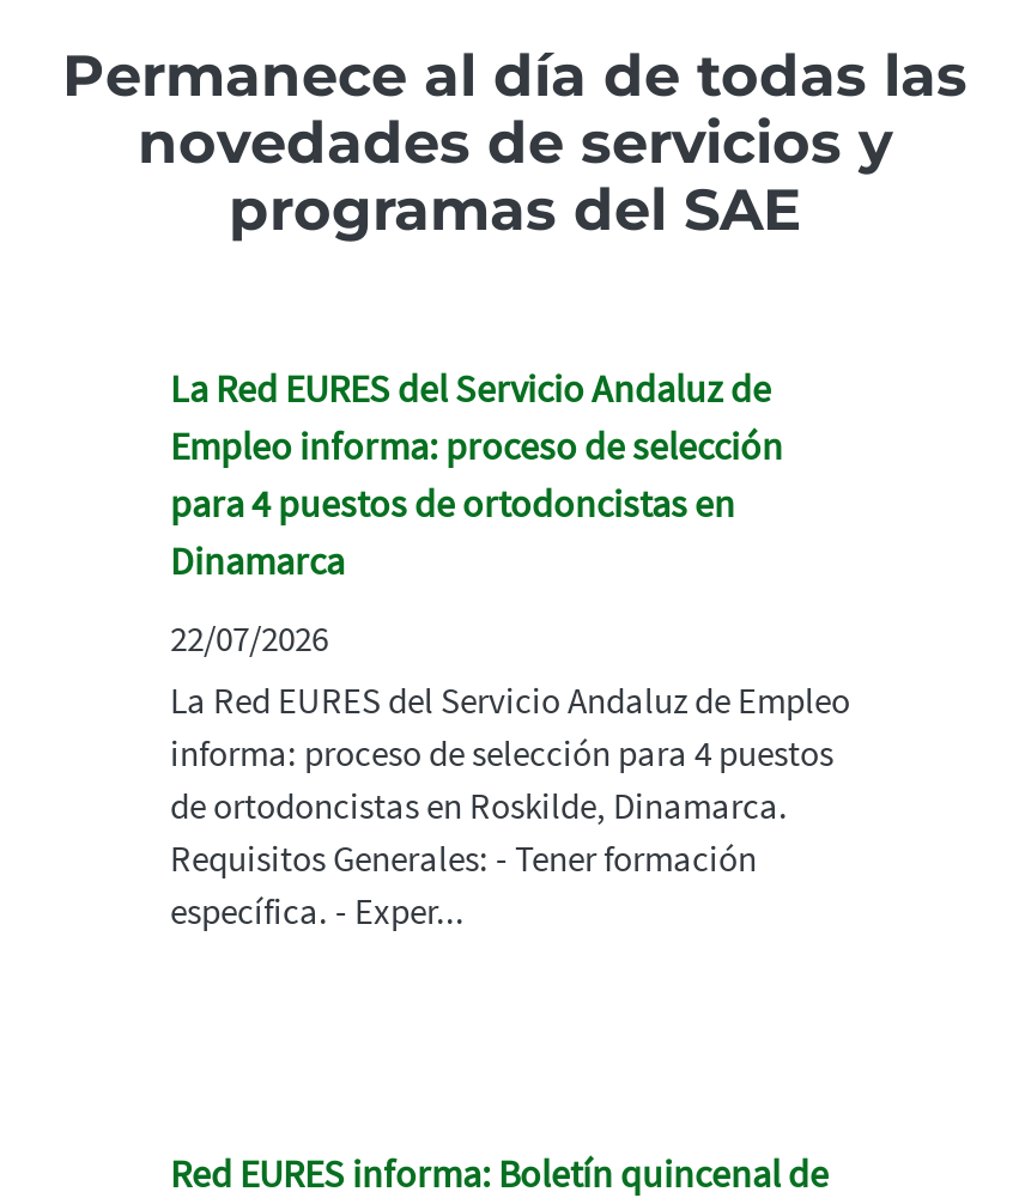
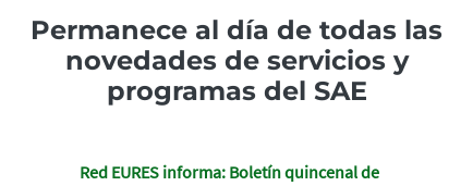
- La Red EURES del Servicio Andaluz de
- Empleo informa: proceso de selección
- para 4 puestos de ortodoncistas en
- Dinamarca
- 22/07/2026
- La Red EURES del Servicio Andaluz de Empleo
- informa: proceso de selección para 4 puestos
- de ortodoncistas en Roskilde, Dinamarca.
- Requisitos Generales: - Tener formación
- específica. - Exper...
